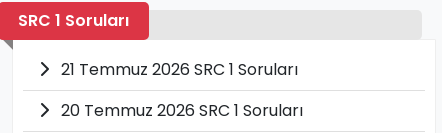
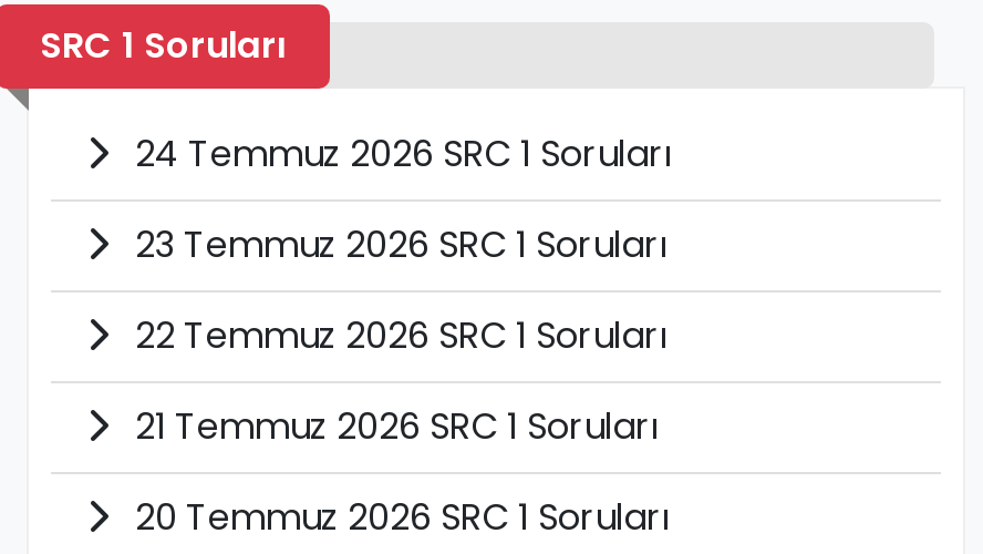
+ 24 Temmuz 2026 SRC 1 Soruları
+ 23 Temmuz 2026 SRC 1 Soruları
+ 22 Temmuz 2026 SRC 1 Soruları
